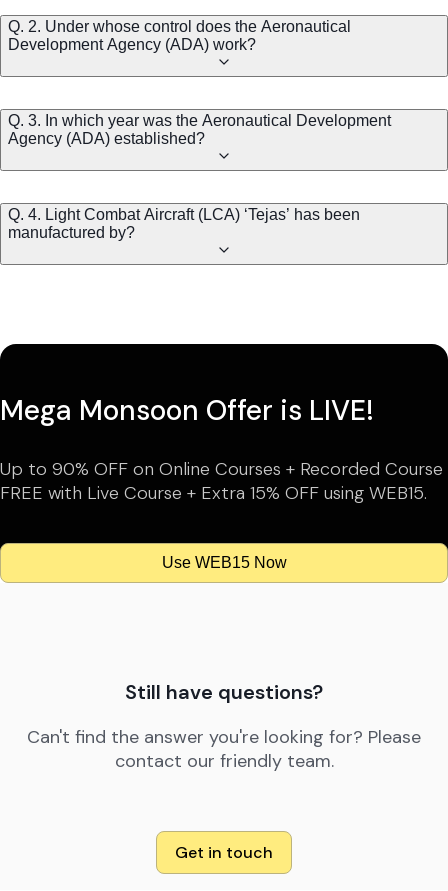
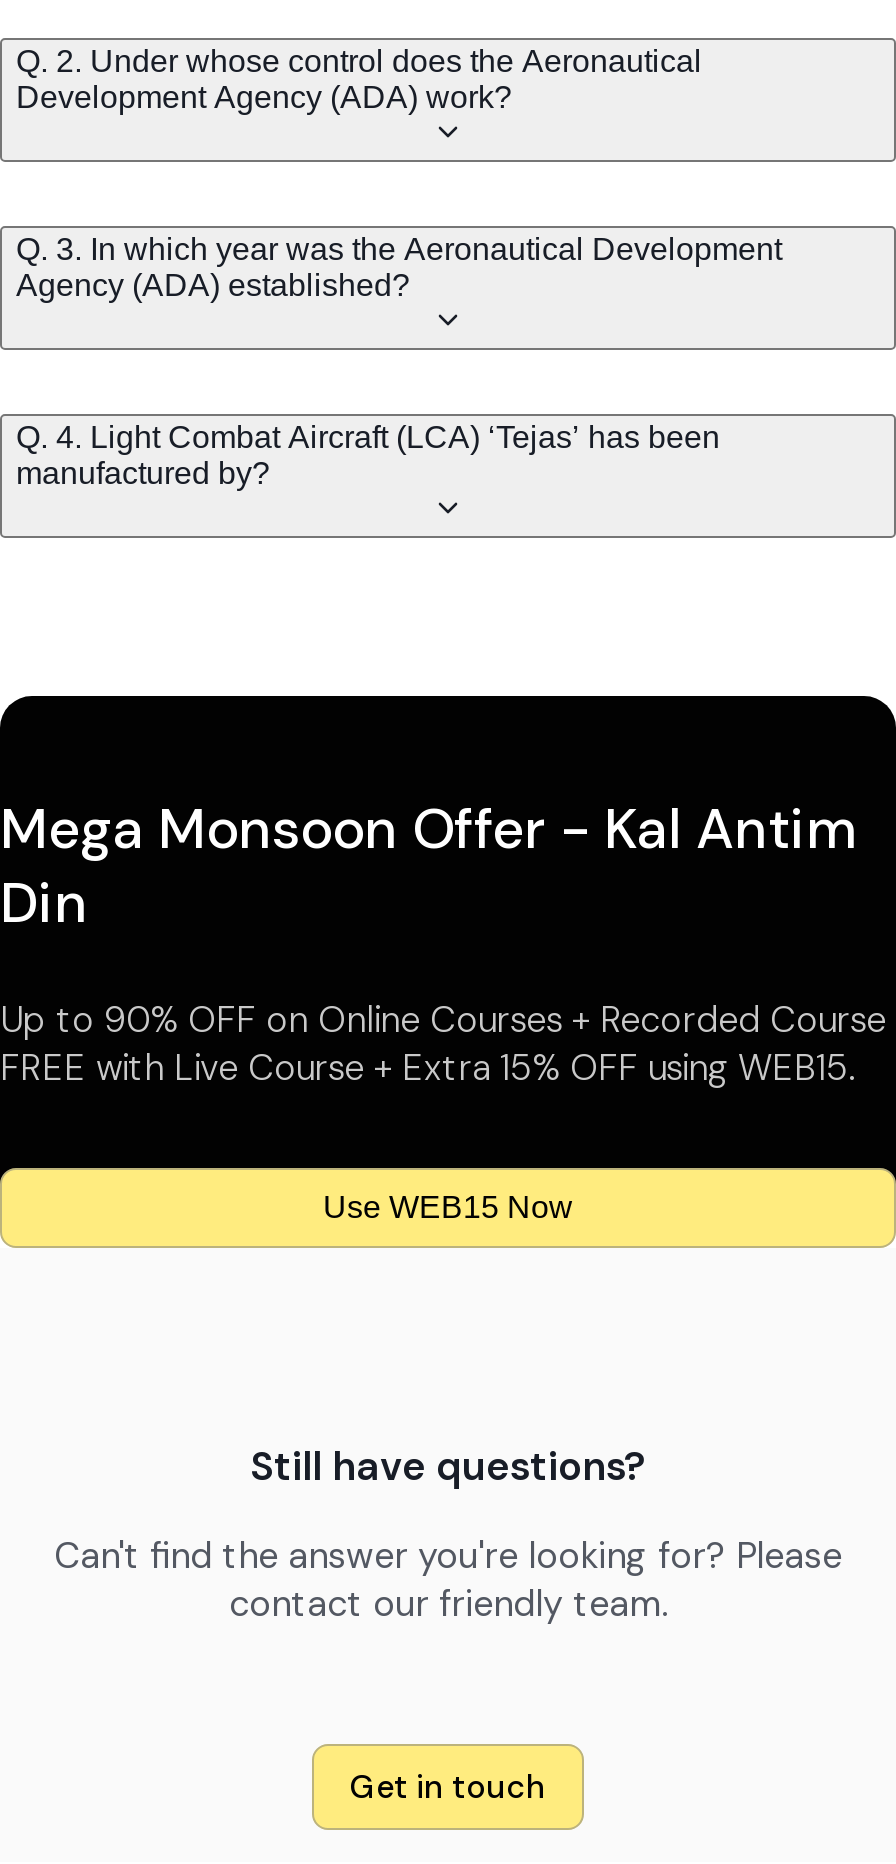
- Mega Monsoon Offer is LIVE!
+ Mega Monsoon Offer - Kal Antim
+ Din
